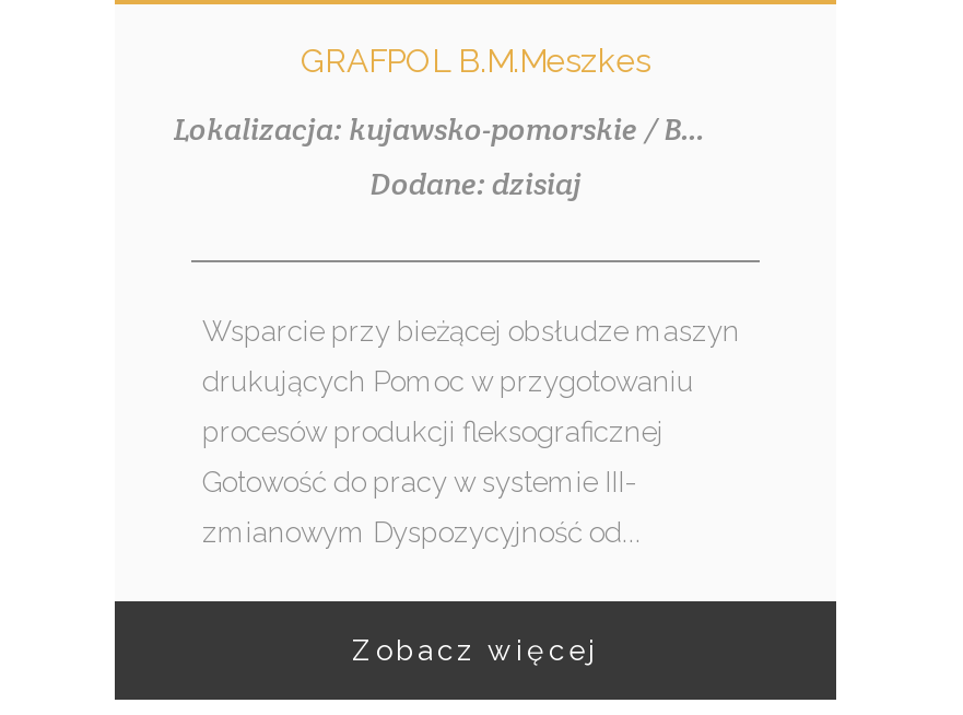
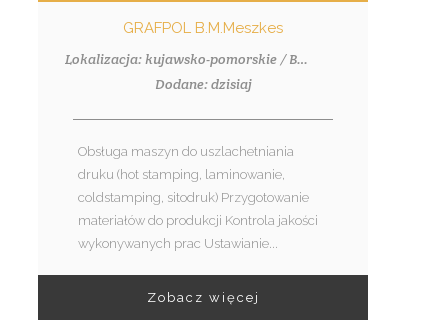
- Wsparcie przy bieżącej obsłudze maszyn
+ Obsługa maszyn do uszlachetniania

- drukujących Pomoc w przygotowaniu
+ druku (hot stamping, laminowanie,

- procesów produkcji fleksograficznej
+ coldstamping, sitodruk) Przygotowanie

- Gotowość do pracy w systemie III-
+ materiałów do produkcji Kontrola jakości

- zmianowym Dyspozycyjność od...
+ wykonywanych prac Ustawianie...
